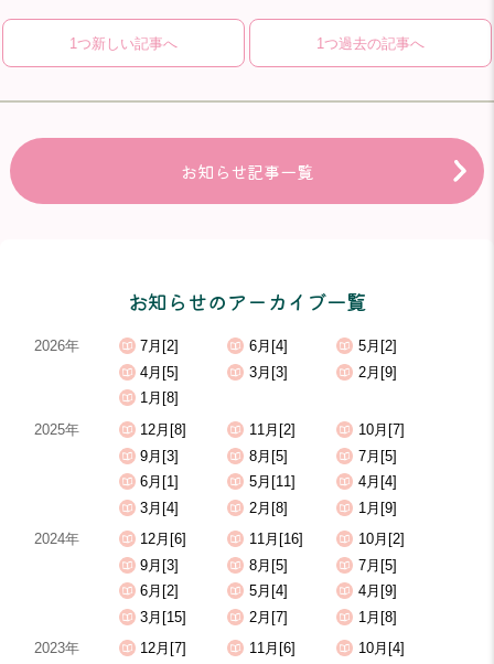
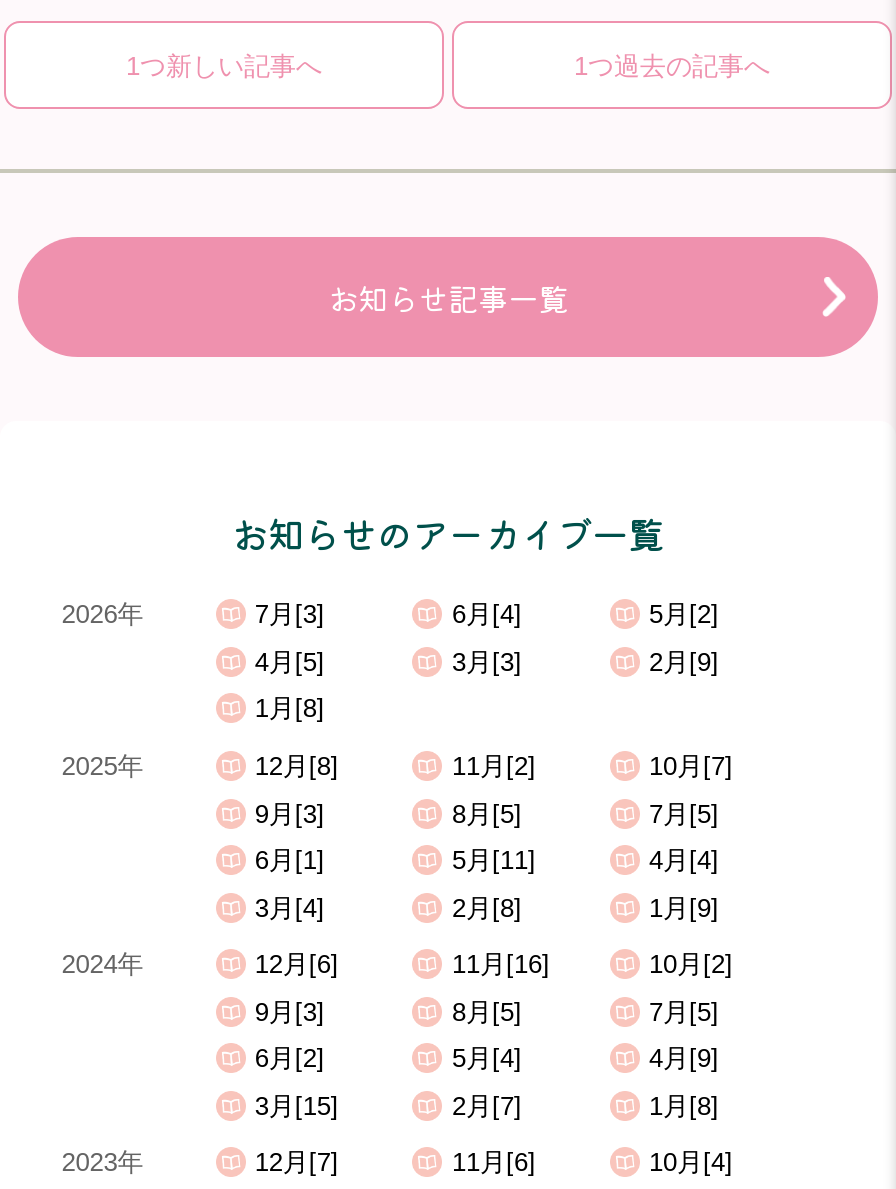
- 7月[2]
+ 7月[3]
